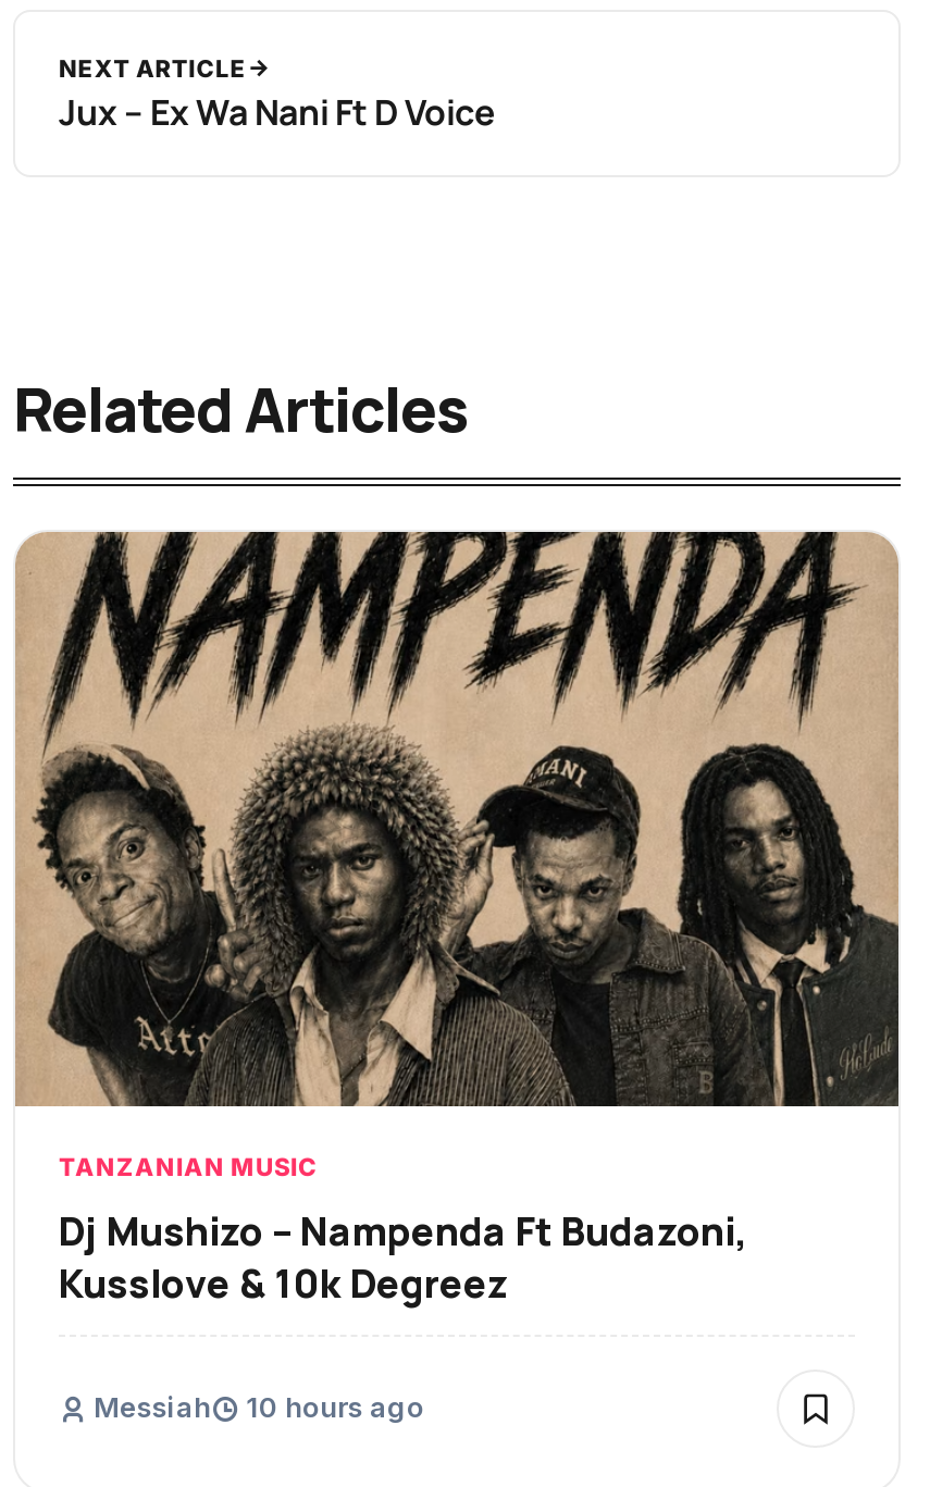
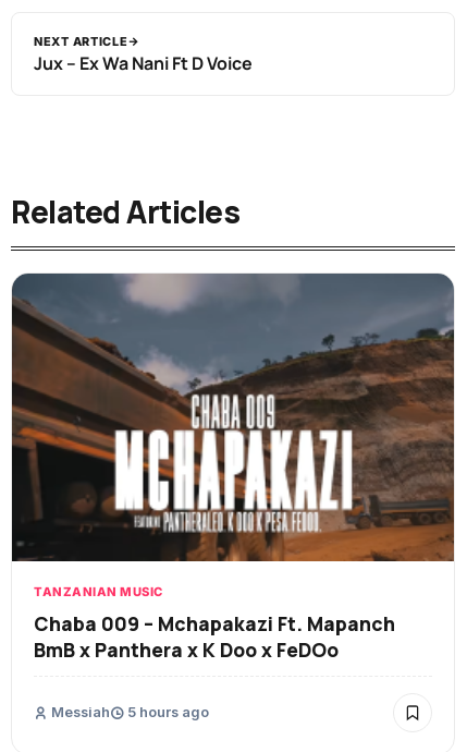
- [image]
+ [image]

- Dj Mushizo – Nampenda Ft Budazoni,
- Kusslove & 10k Degreez
+ Chaba 009 – Mchapakazi Ft. Mapanch
+ BmB x Panthera x K Doo x FeDOo

- Messiah 10 hours ago
+ Messiah 5 hours ago
